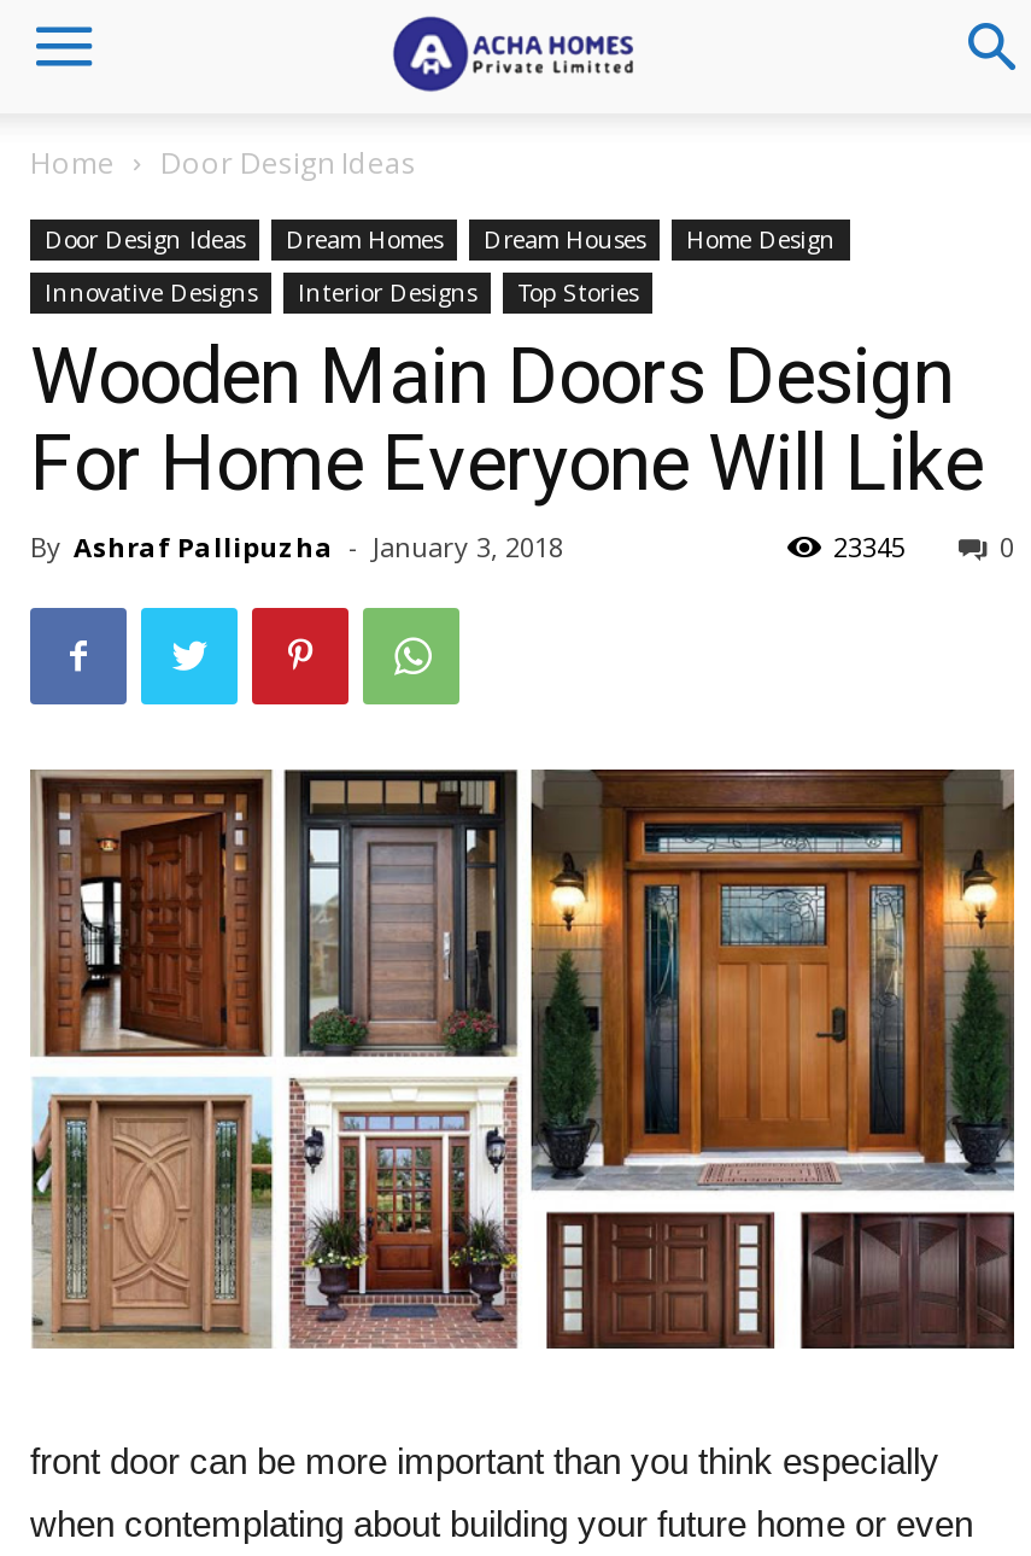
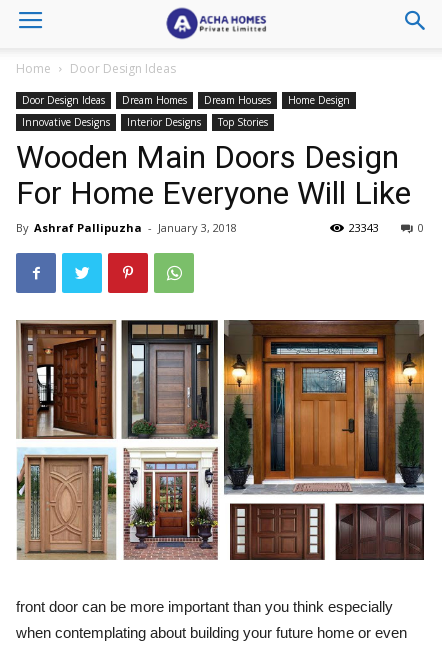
- 23345
+ 23343
